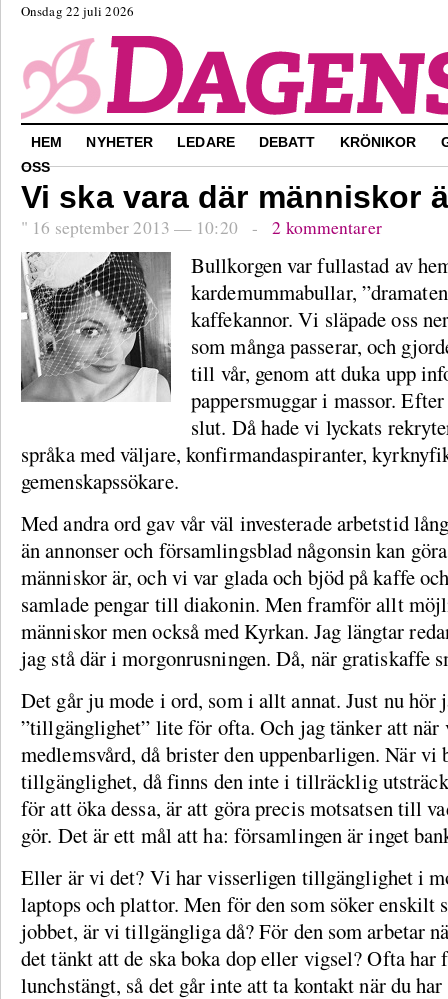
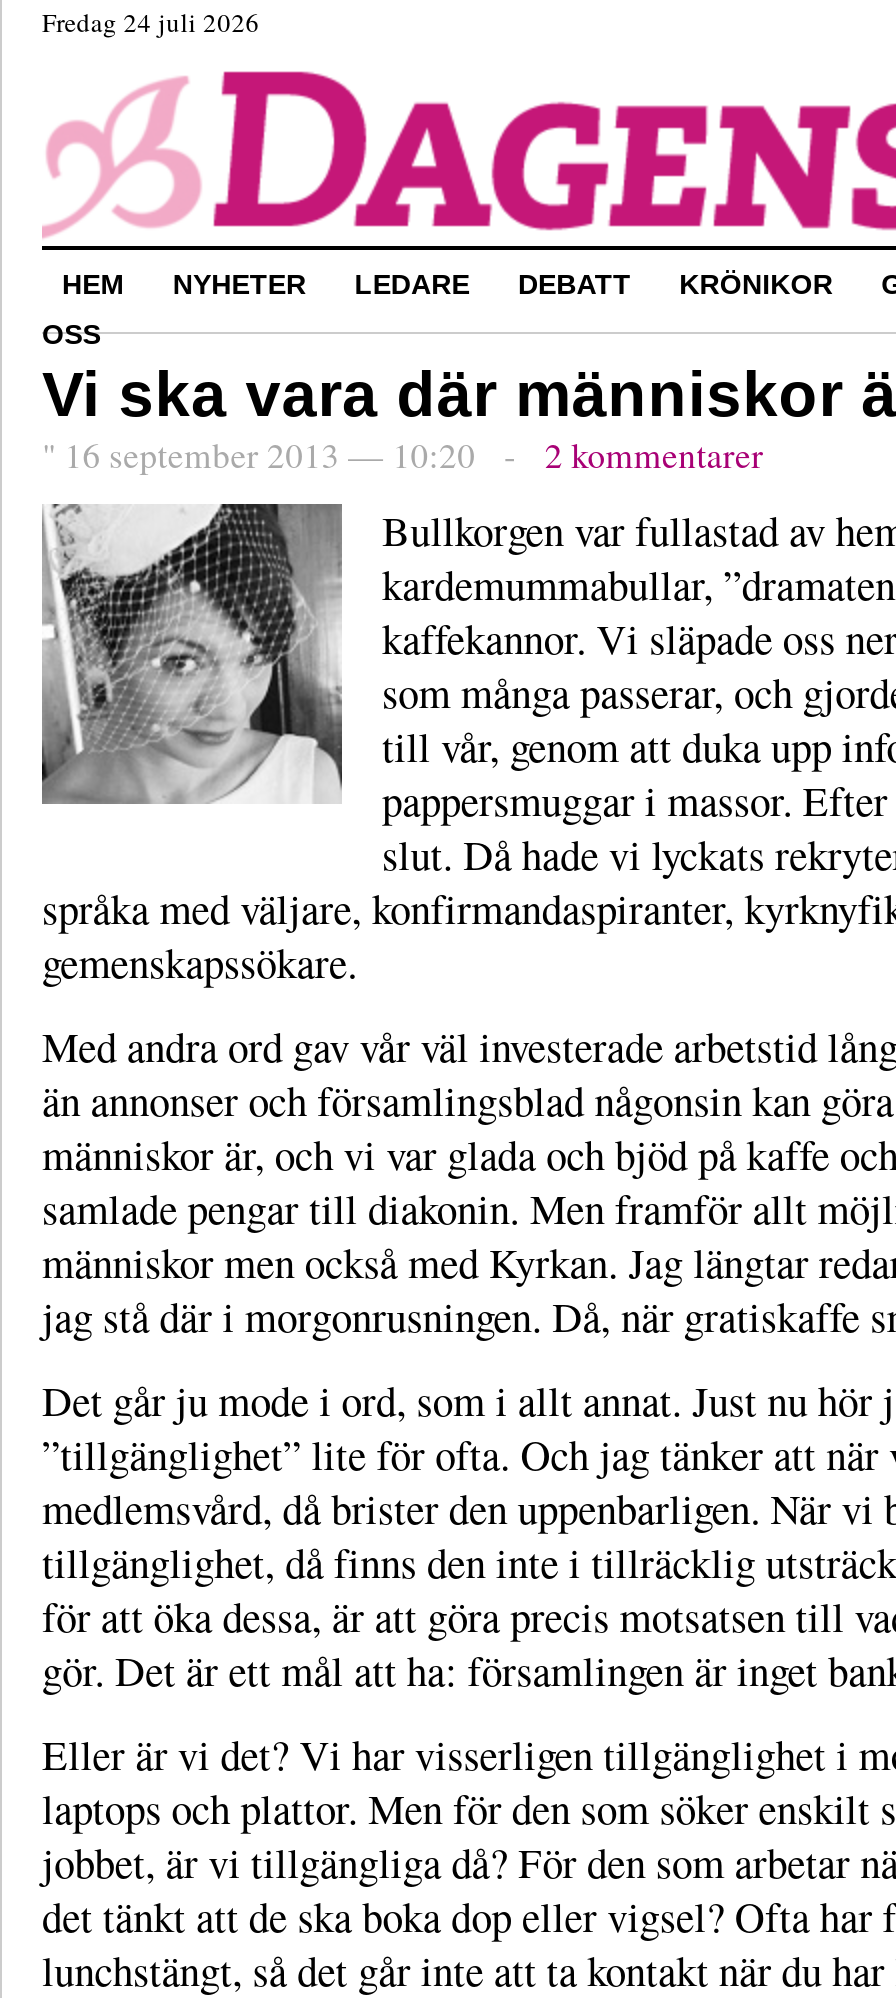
- Onsdag 22 juli 2026
+ Fredag 24 juli 2026
